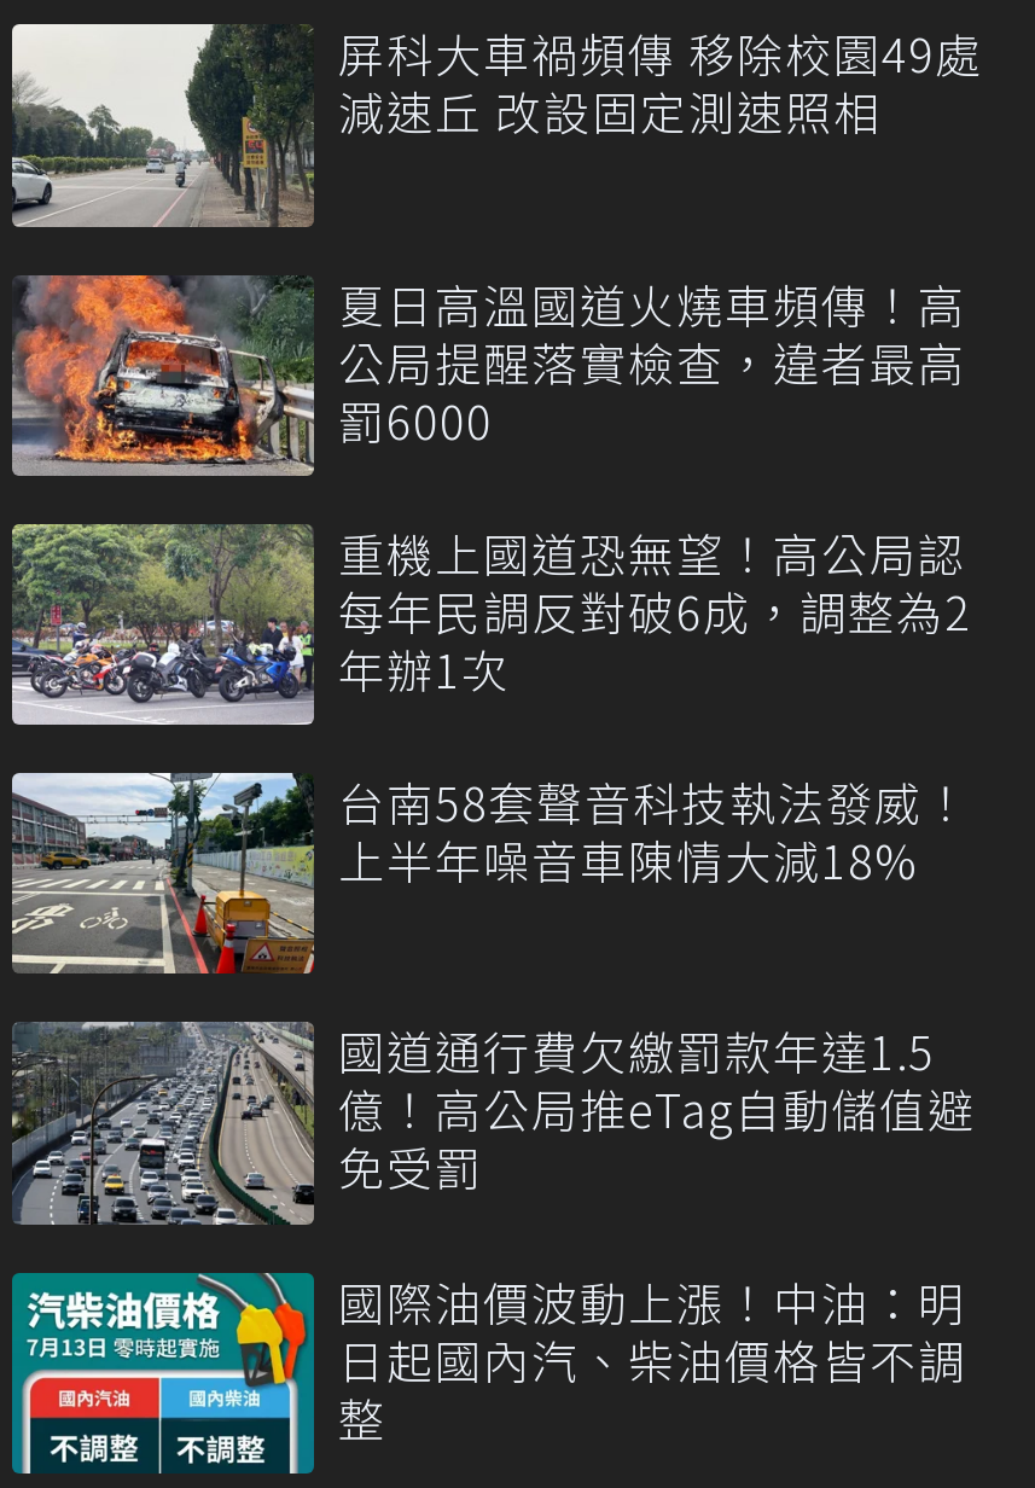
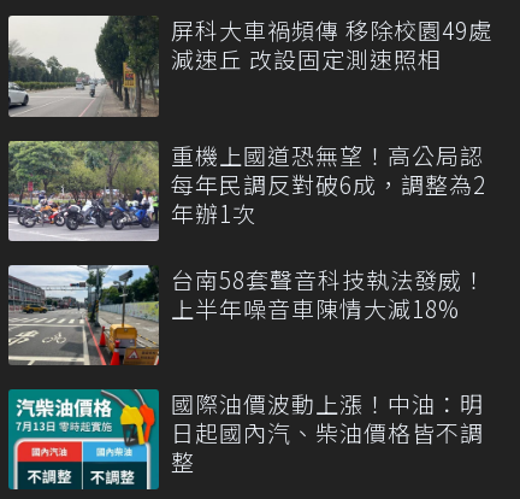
- [image]
- 夏日高溫國道火燒車頻傳！高
- 公局提醒落實檢查，違者最高
- 罰6000

- [image]
- 國道通行費欠繳罰款年達1.5
- 億！高公局推eTag自動儲值避
- 免受罰
